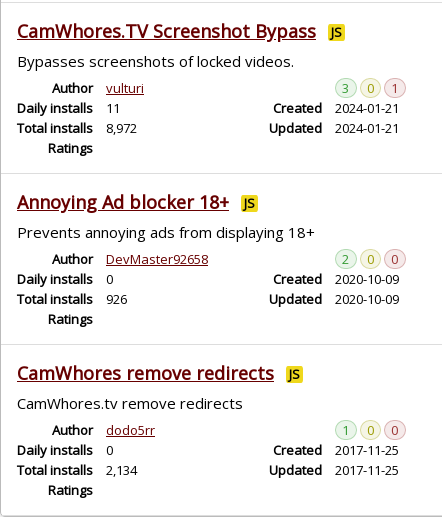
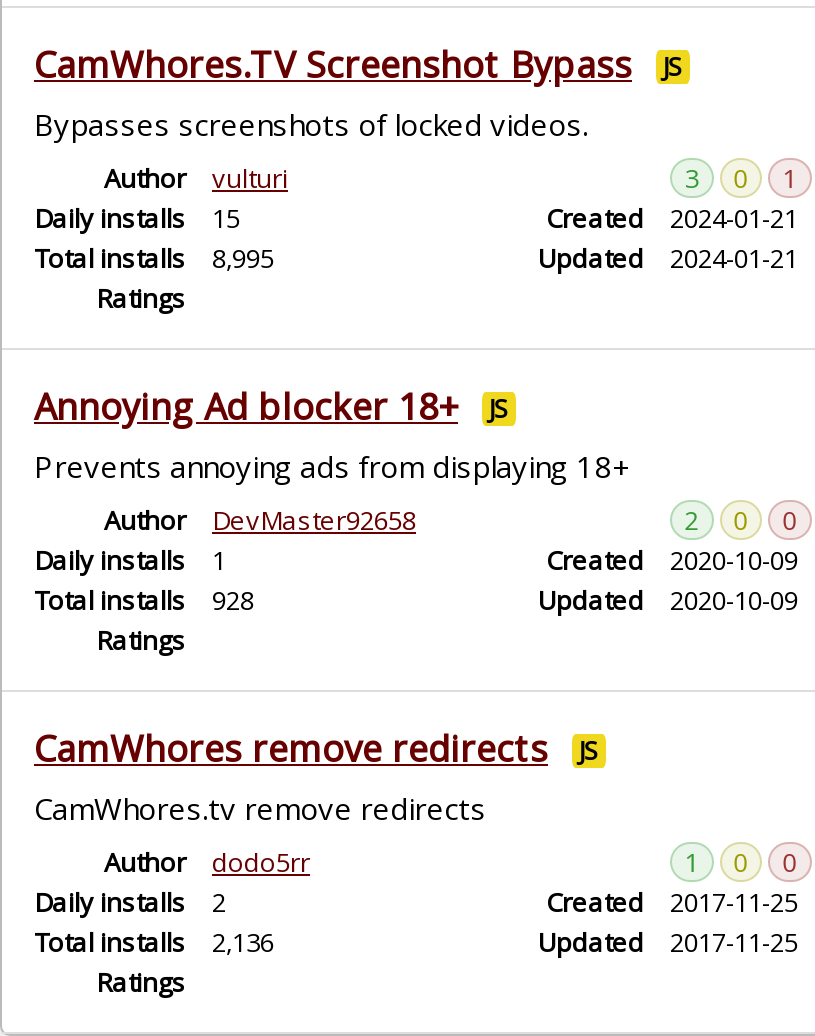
- Daily installs 11
+ Daily installs 15

- Total installs 8,972
+ Total installs 8,995

- Daily installs 0
+ Daily installs 1

- Total installs 926
+ Total installs 928

- Daily installs 0
+ Daily installs 2

- Total installs 2,134
+ Total installs 2,136
